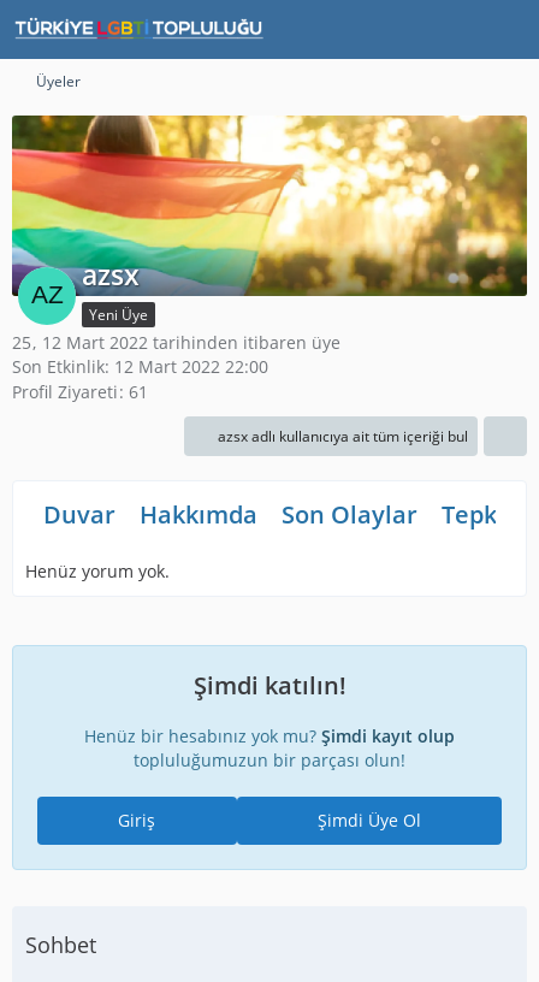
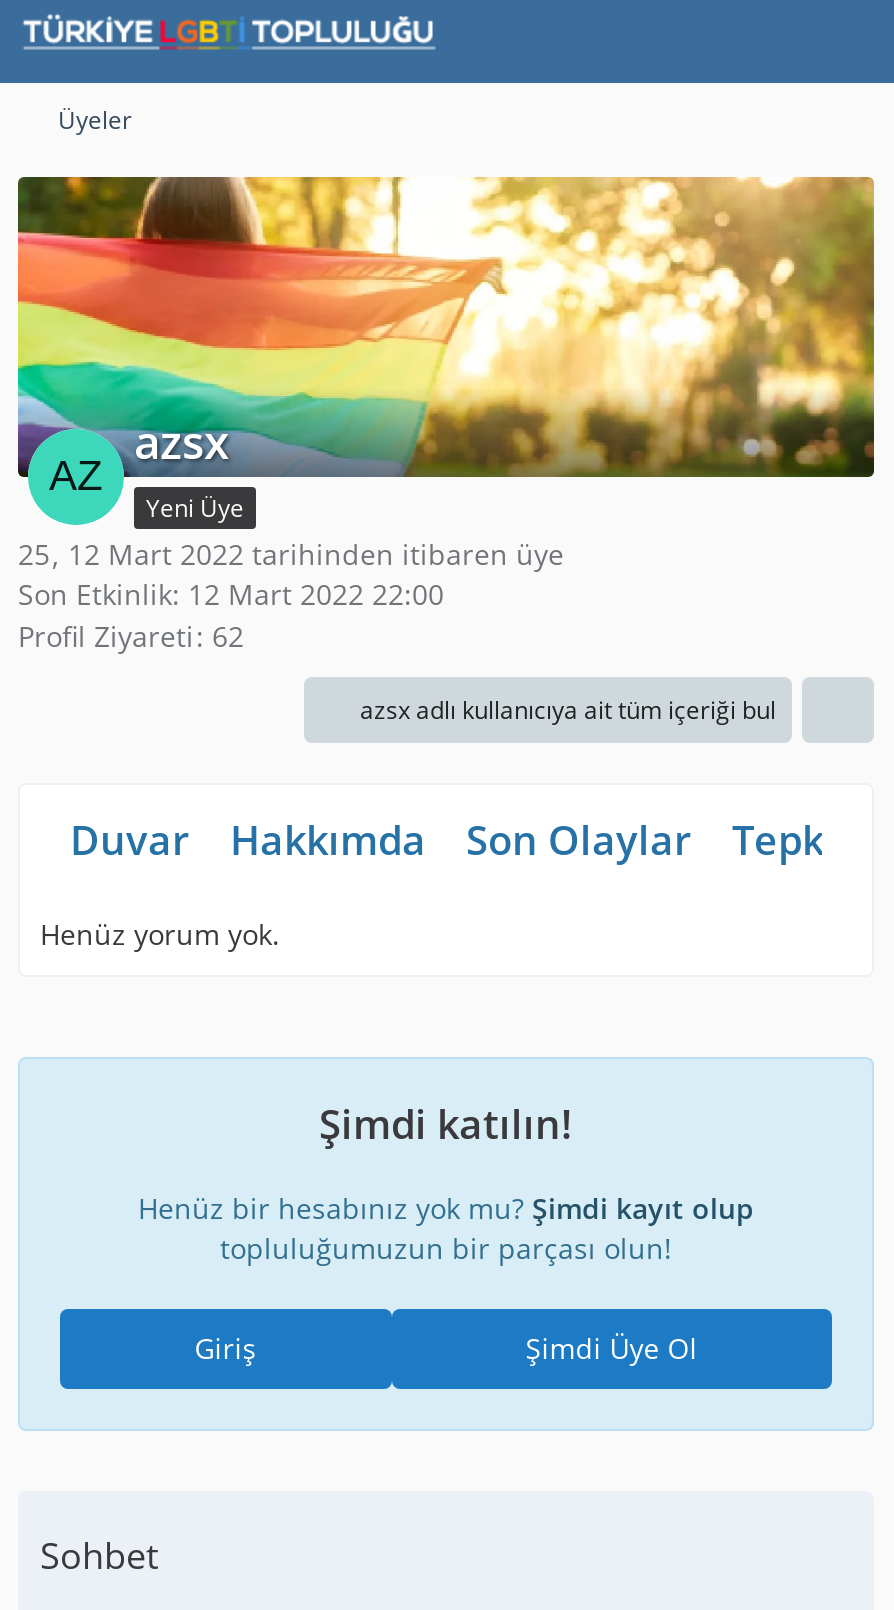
- Profil Ziyareti 61
+ Profil Ziyareti 62
